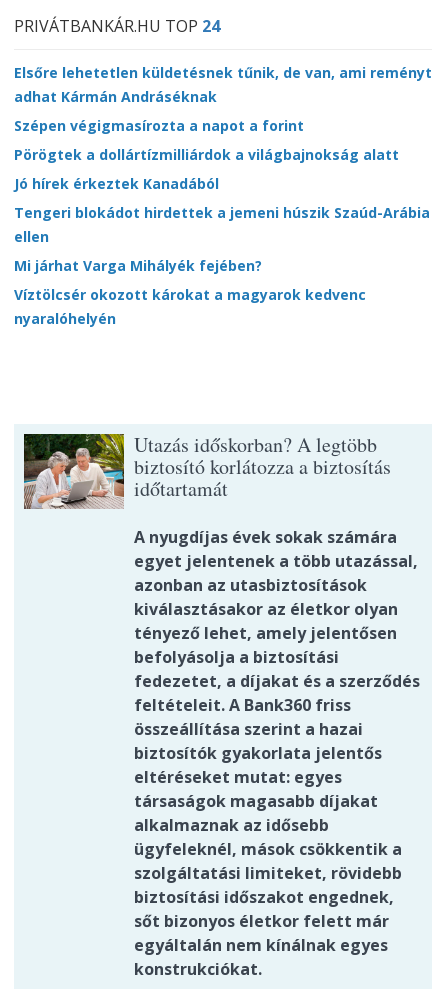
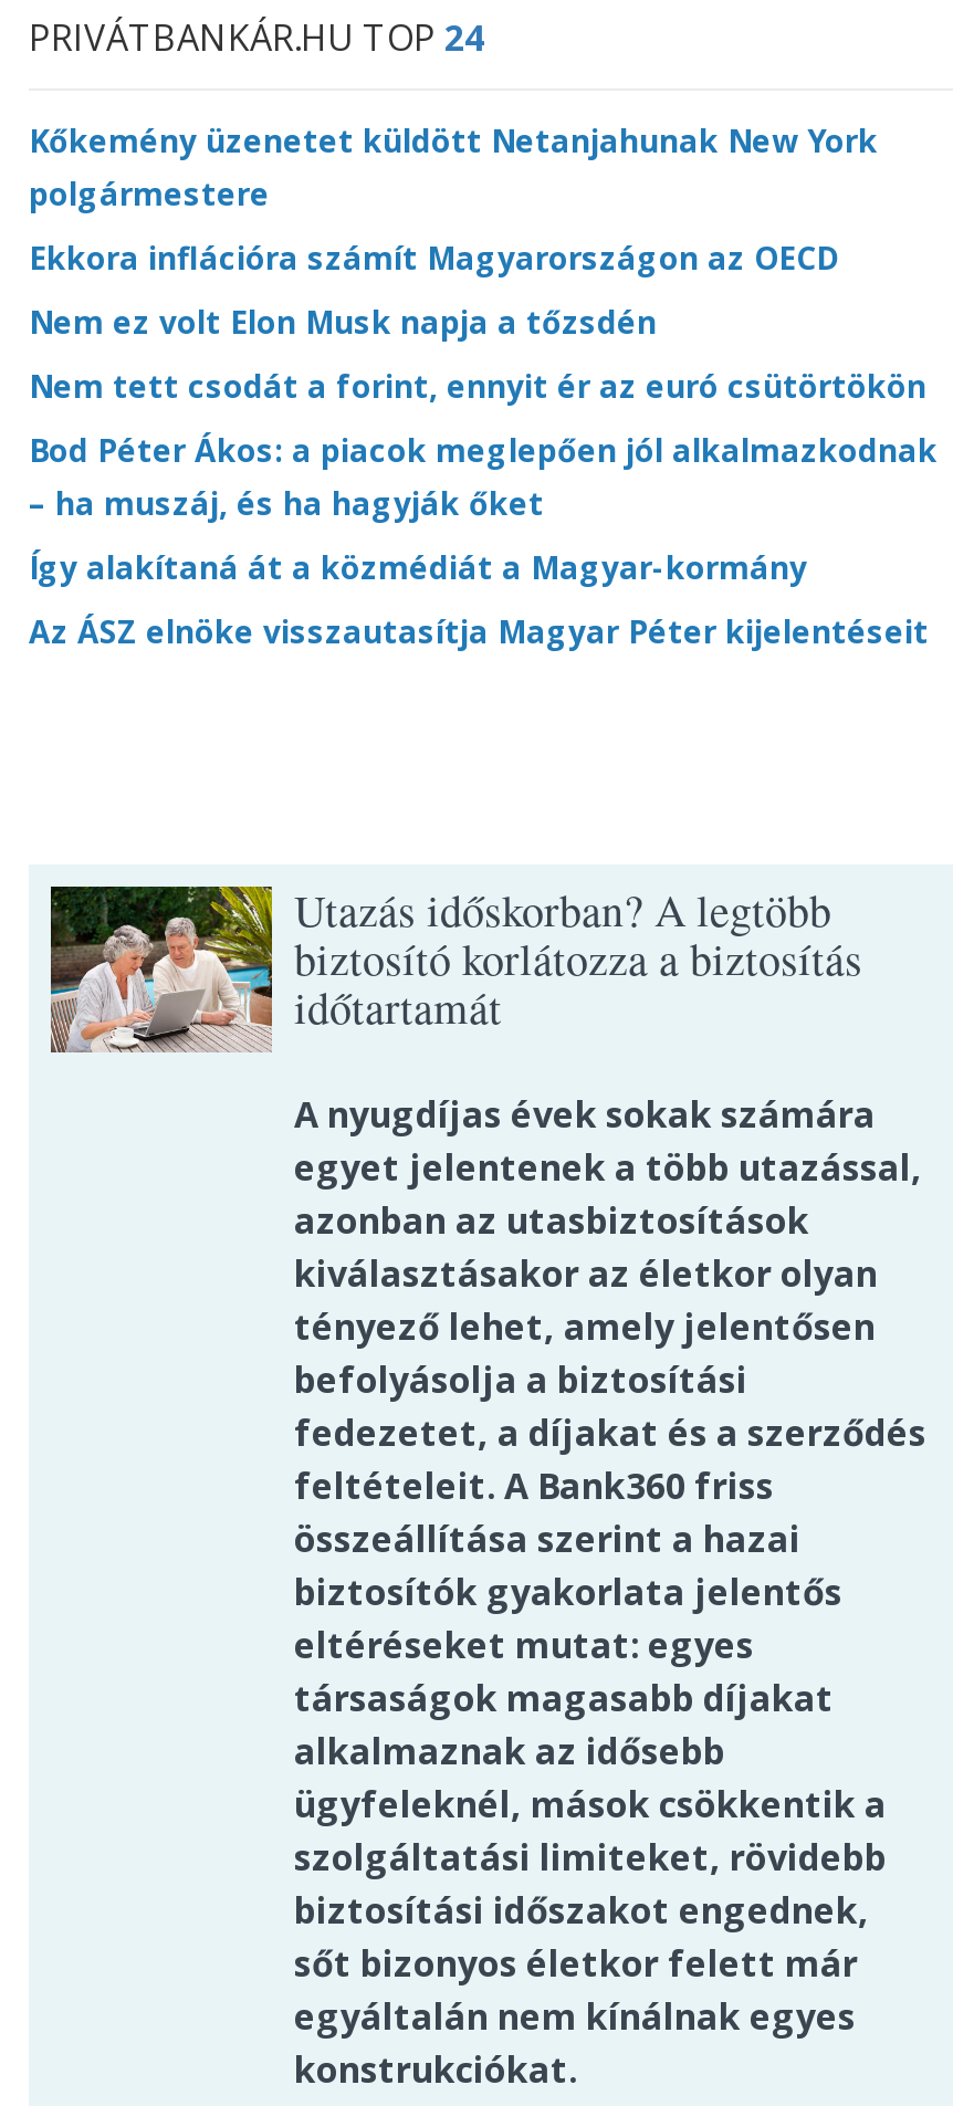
- Elsőre lehetetlen küldetésnek tűnik, de van, ami reményt
- adhat Kármán Andráséknak
+ Kőkemény üzenetet küldött Netanjahunak New York
+ polgármestere

- Szépen végigmasírozta a napot a forint
+ Ekkora inflációra számít Magyarországon az OECD

- Pörögtek a dollártízmilliárdok a világbajnokság alatt
+ Nem ez volt Elon Musk napja a tőzsdén

- Jó hírek érkeztek Kanadából
+ Nem tett csodát a forint, ennyit ér az euró csütörtökön

- Tengeri blokádot hirdettek a jemeni húszik Szaúd-Arábia
- ellen
+ Bod Péter Ákos: a piacok meglepően jól alkalmazkodnak
+ – ha muszáj, és ha hagyják őket

- Mi járhat Varga Mihályék fejében?
+ Így alakítaná át a közmédiát a Magyar-kormány

- Víztölcsér okozott károkat a magyarok kedvenc
- nyaralóhelyén
+ Az ÁSZ elnöke visszautasítja Magyar Péter kijelentéseit
